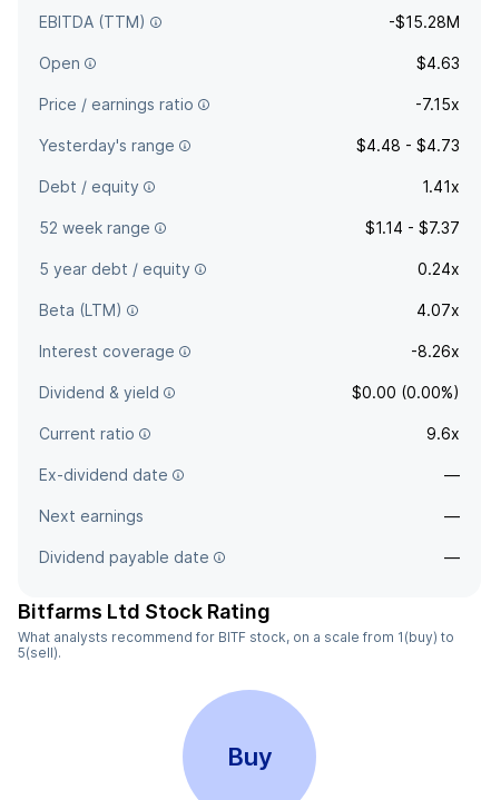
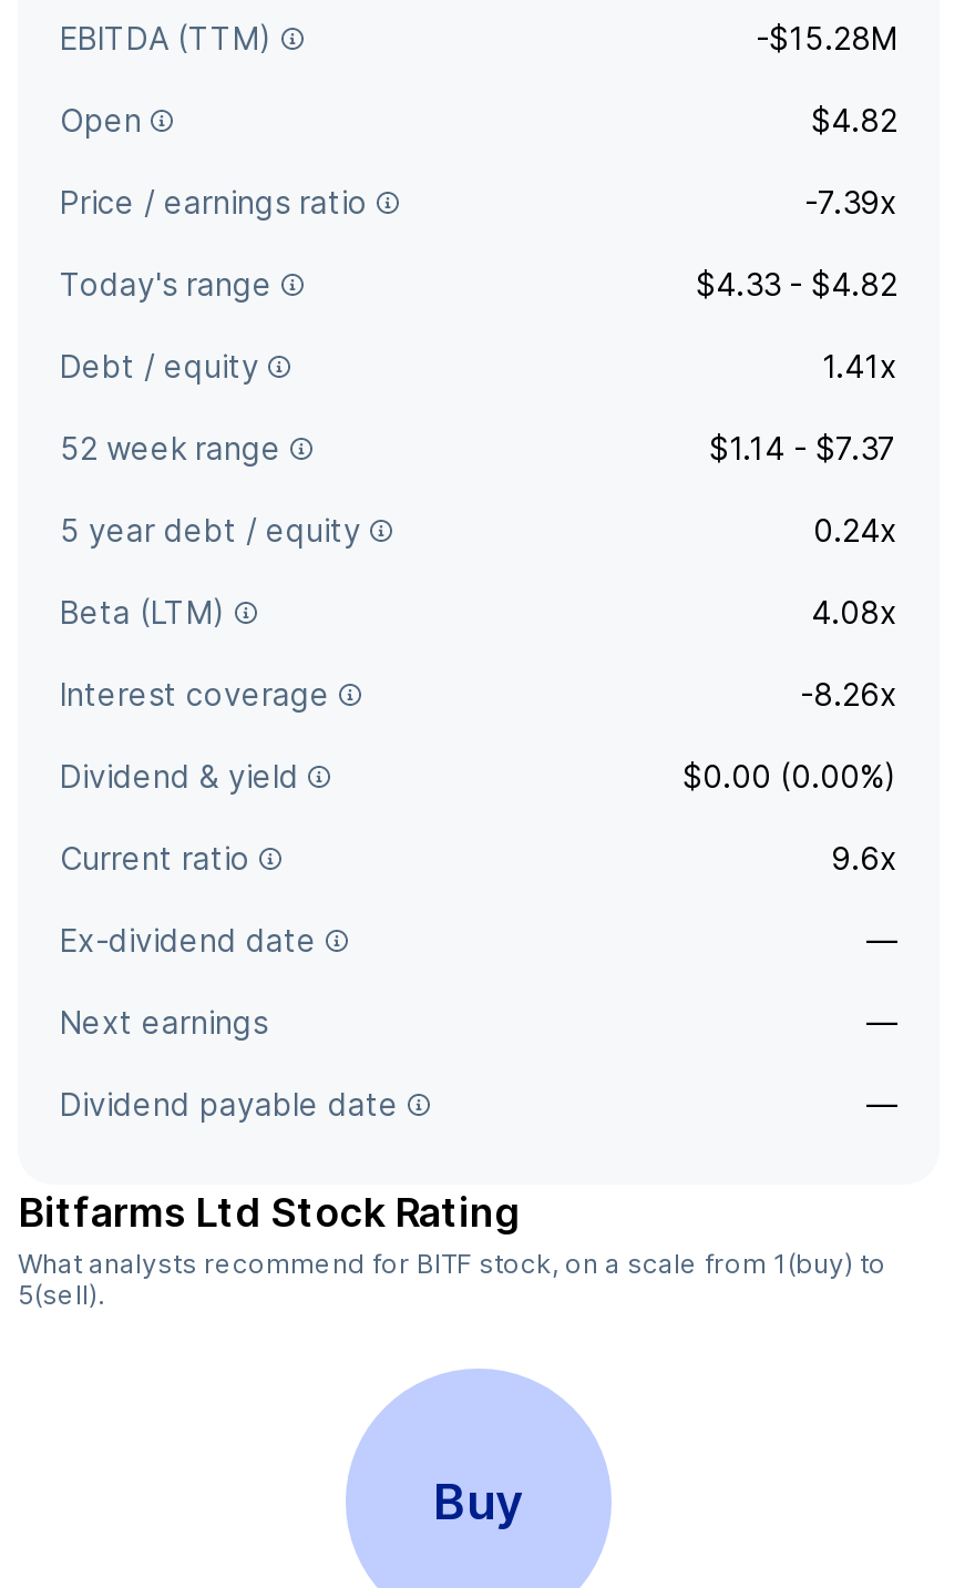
- $4.63
+ $4.82

- -7.15x
+ -7.39x

- Yesterday's range
- $4.48 - $4.73
+ Today's range
+ $4.33 - $4.82

- 4.07x
+ 4.08x
